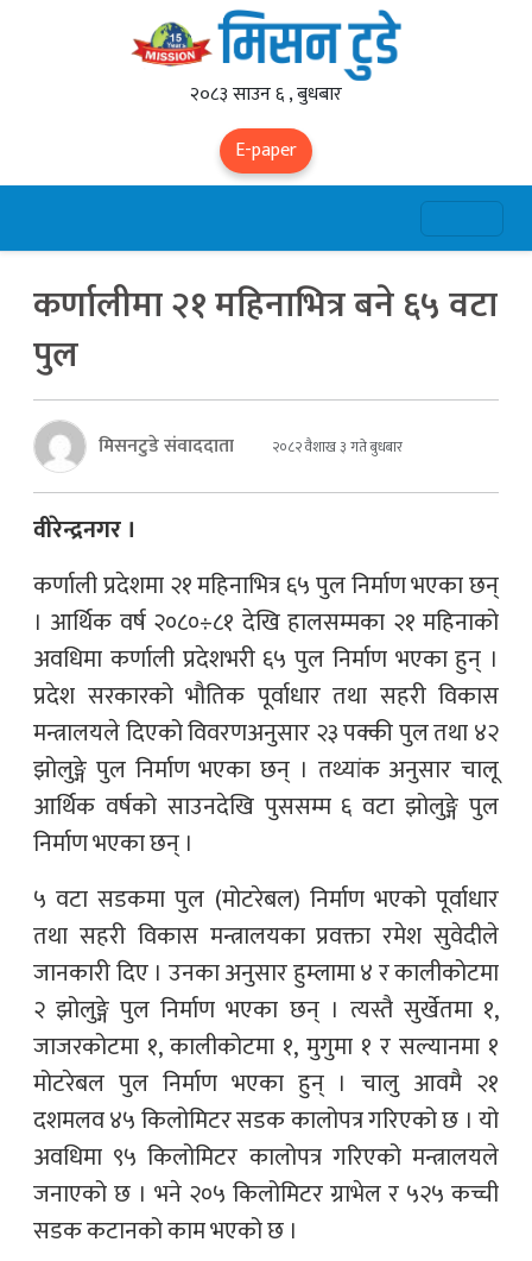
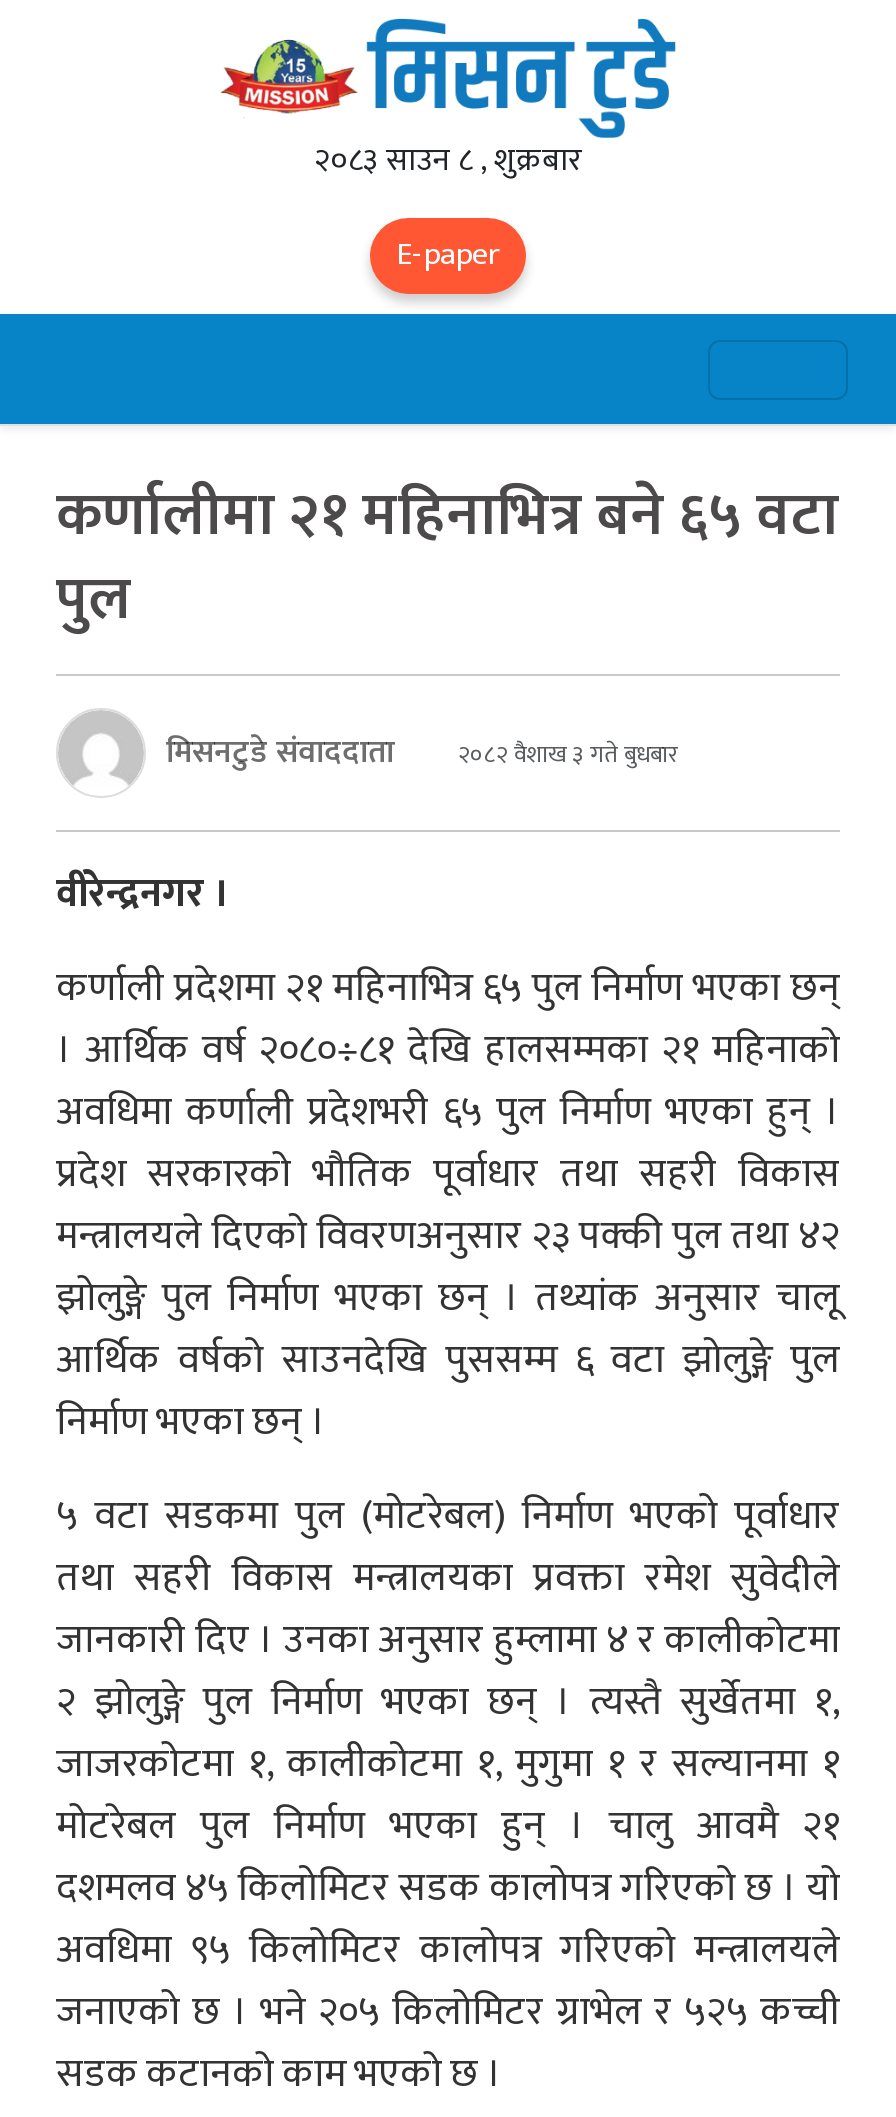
- २०८३ साउन ६ , बुधबार
+ २०८३ साउन ८ , शुक्रबार
